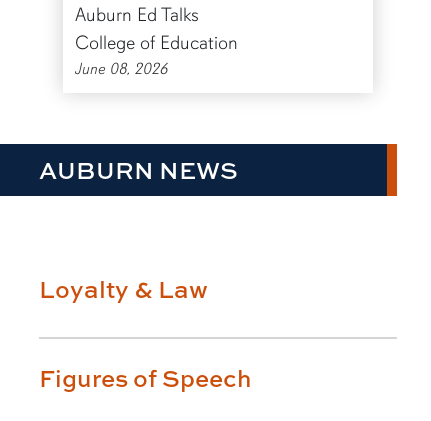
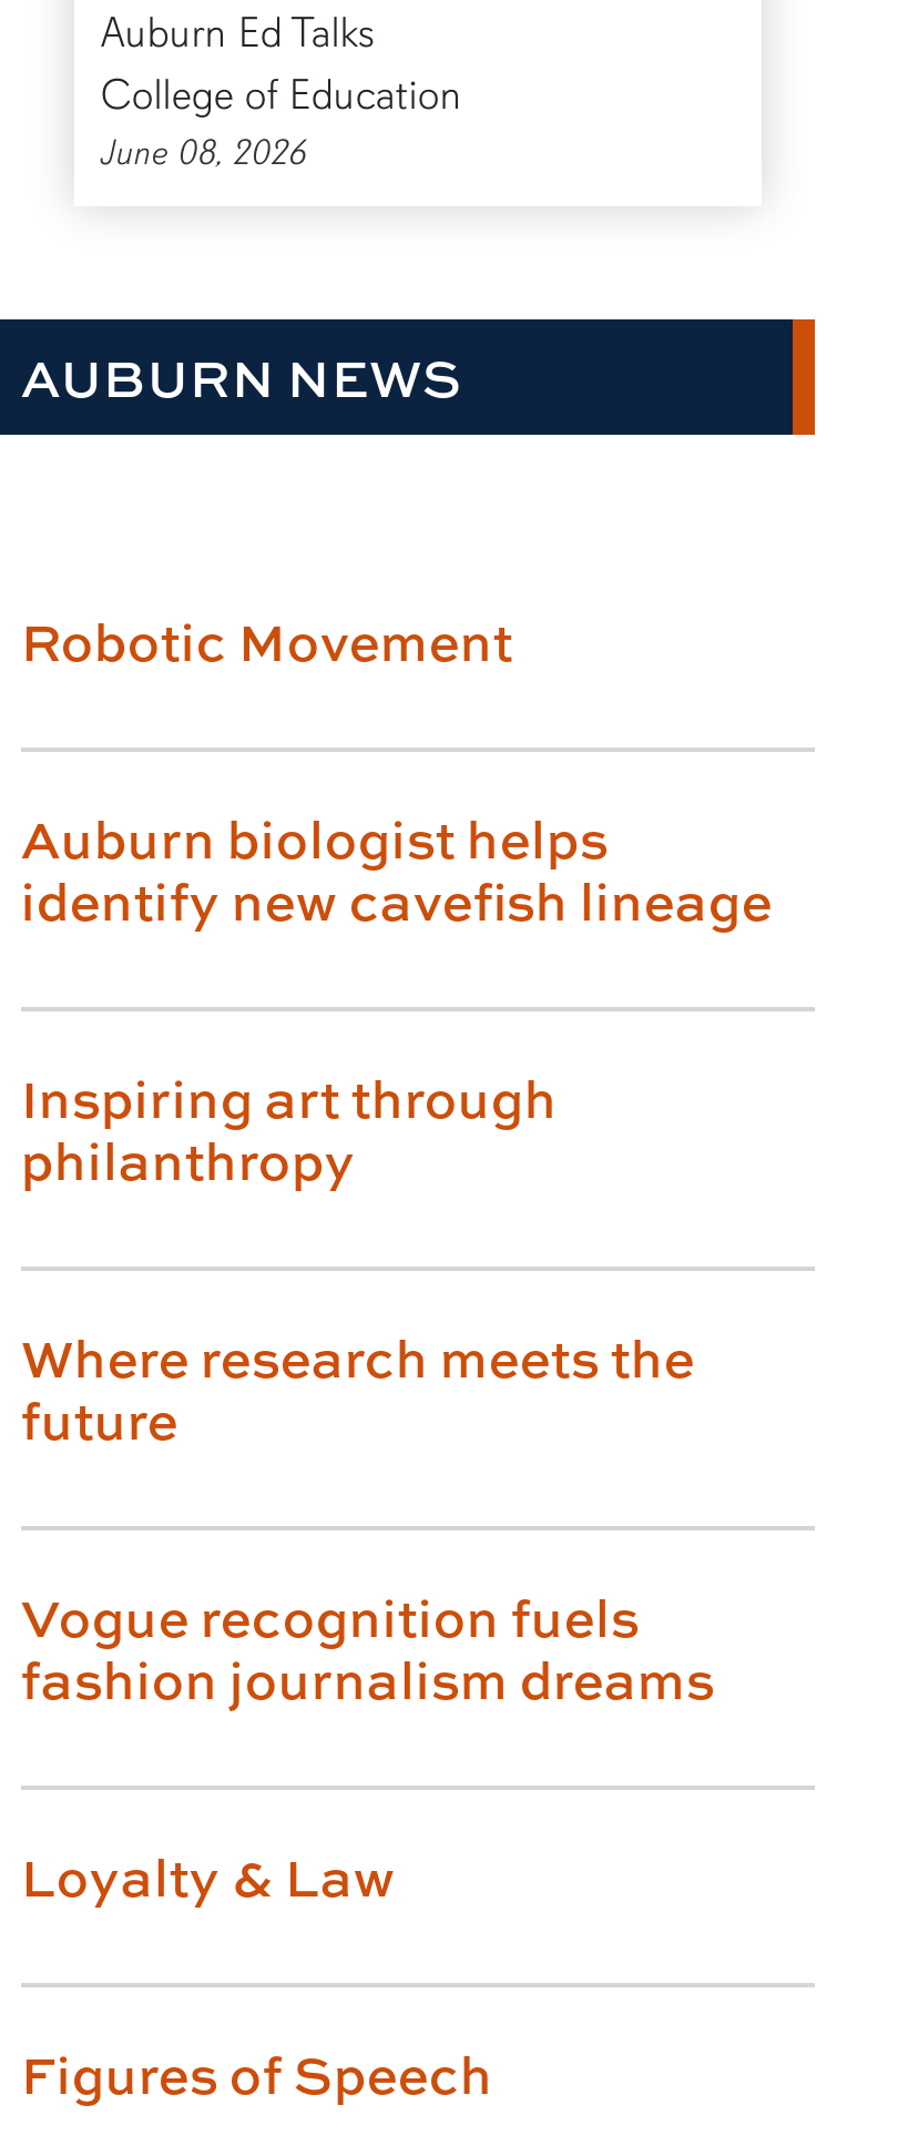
+ Robotic Movement
+ Auburn biologist helps
+ identify new cavefish lineage
+ Inspiring art through
+ philanthropy
+ Where research meets the
+ future
+ Vogue recognition fuels
+ fashion journalism dreams
